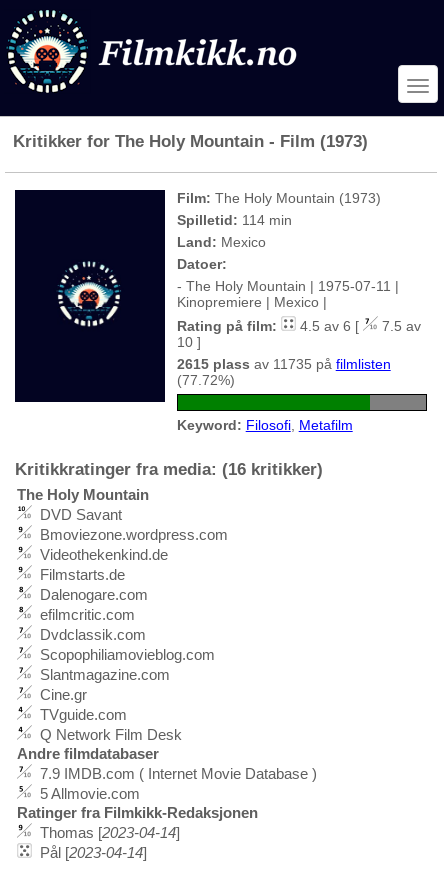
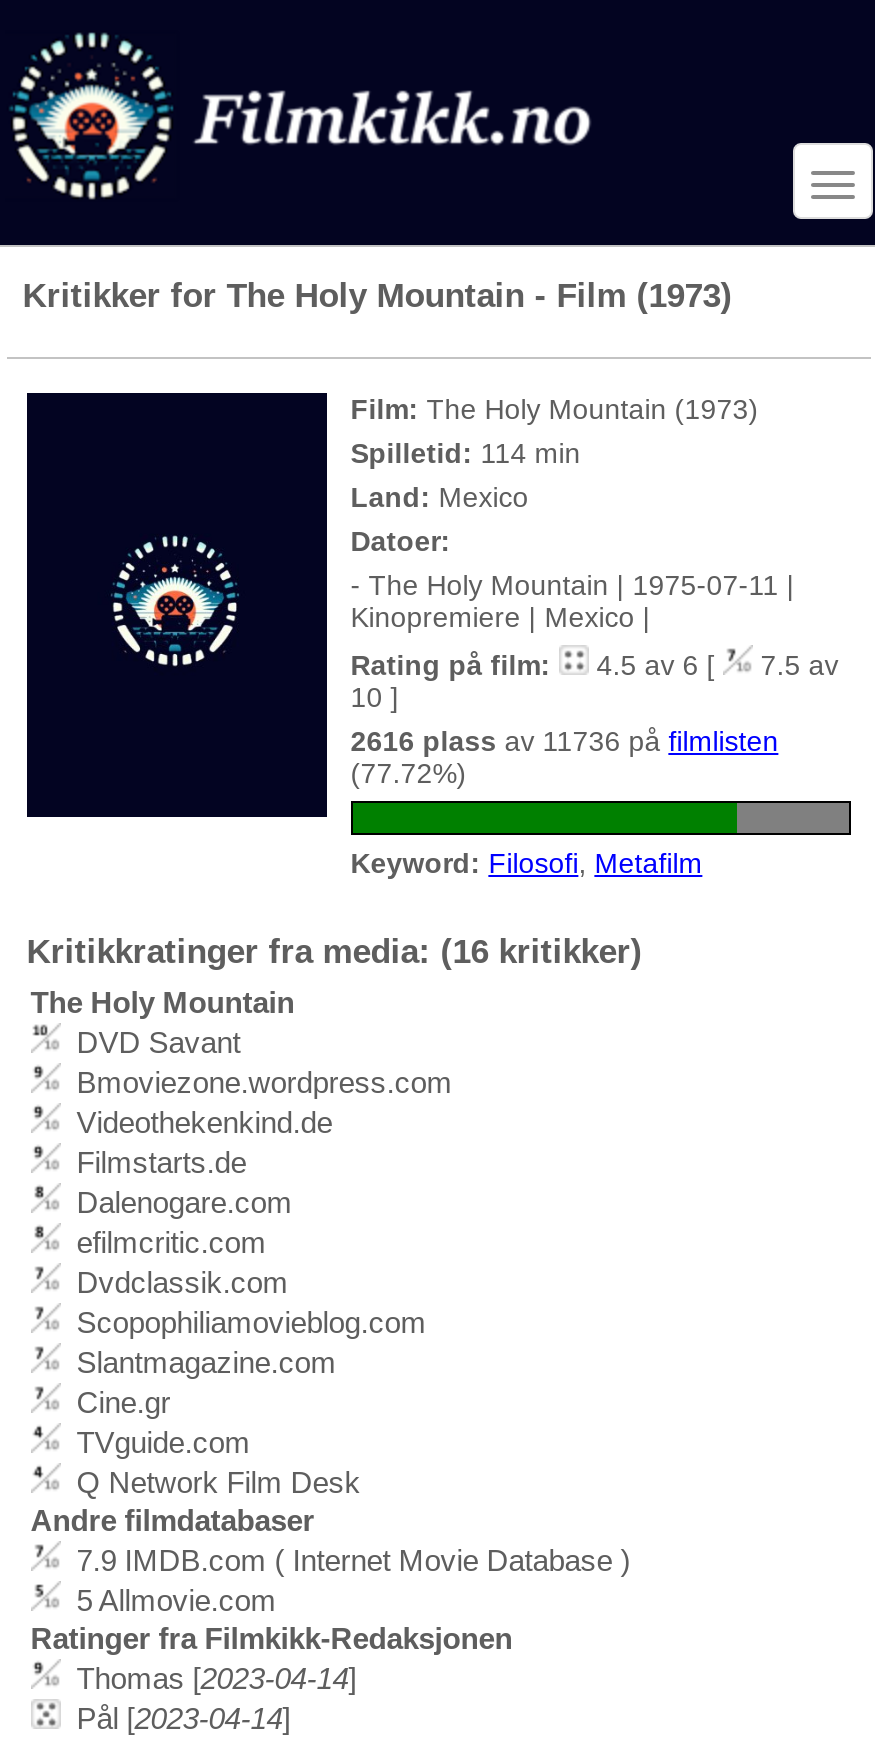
- 2615 plass av 11735 på filmlisten
+ 2616 plass av 11736 på filmlisten
